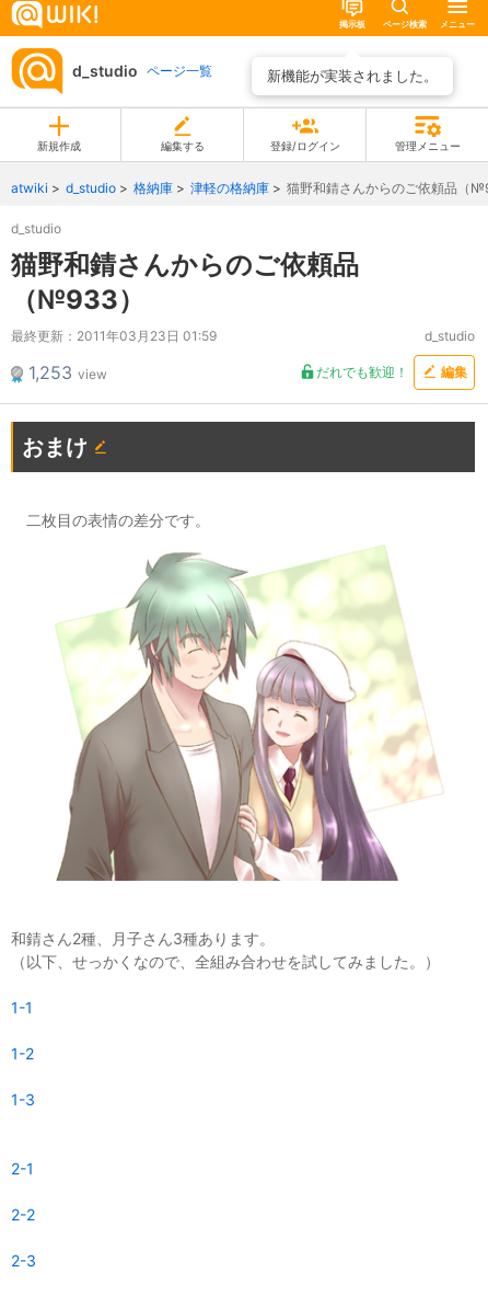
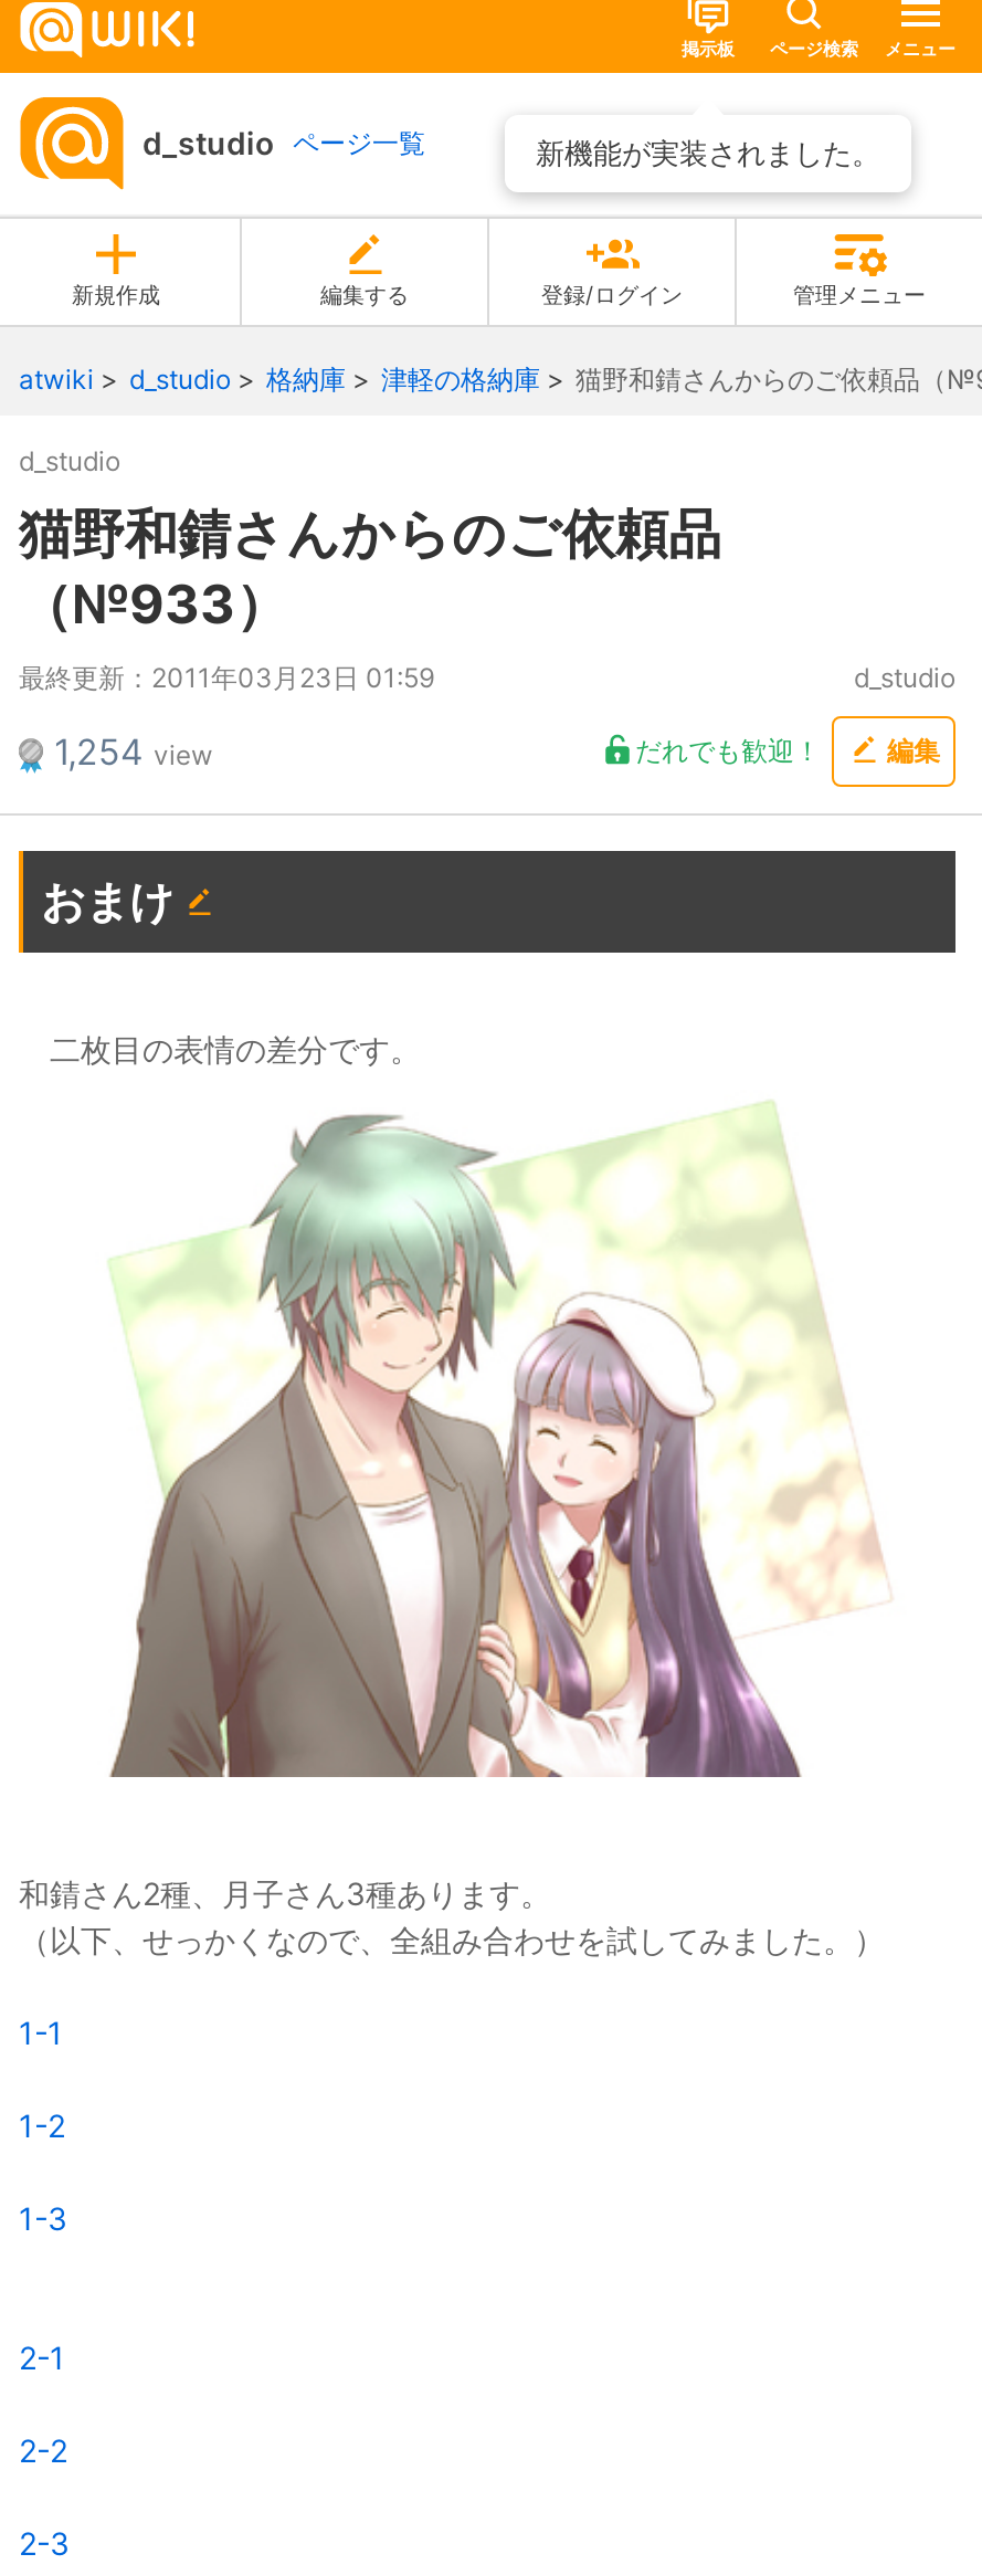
- 1,253 view
+ 1,254 view
